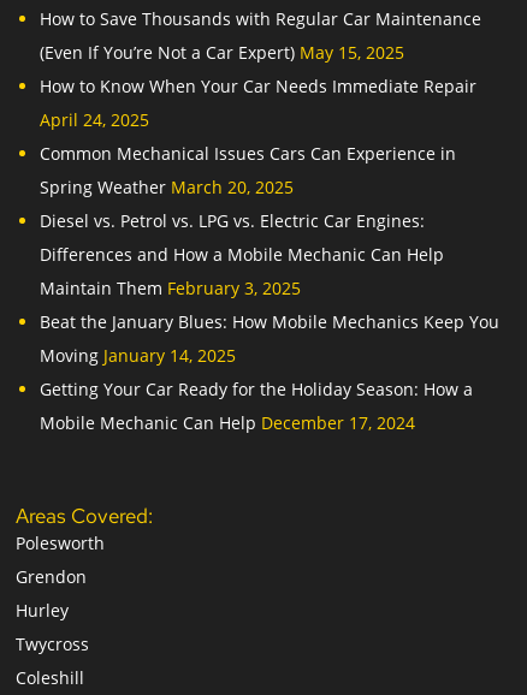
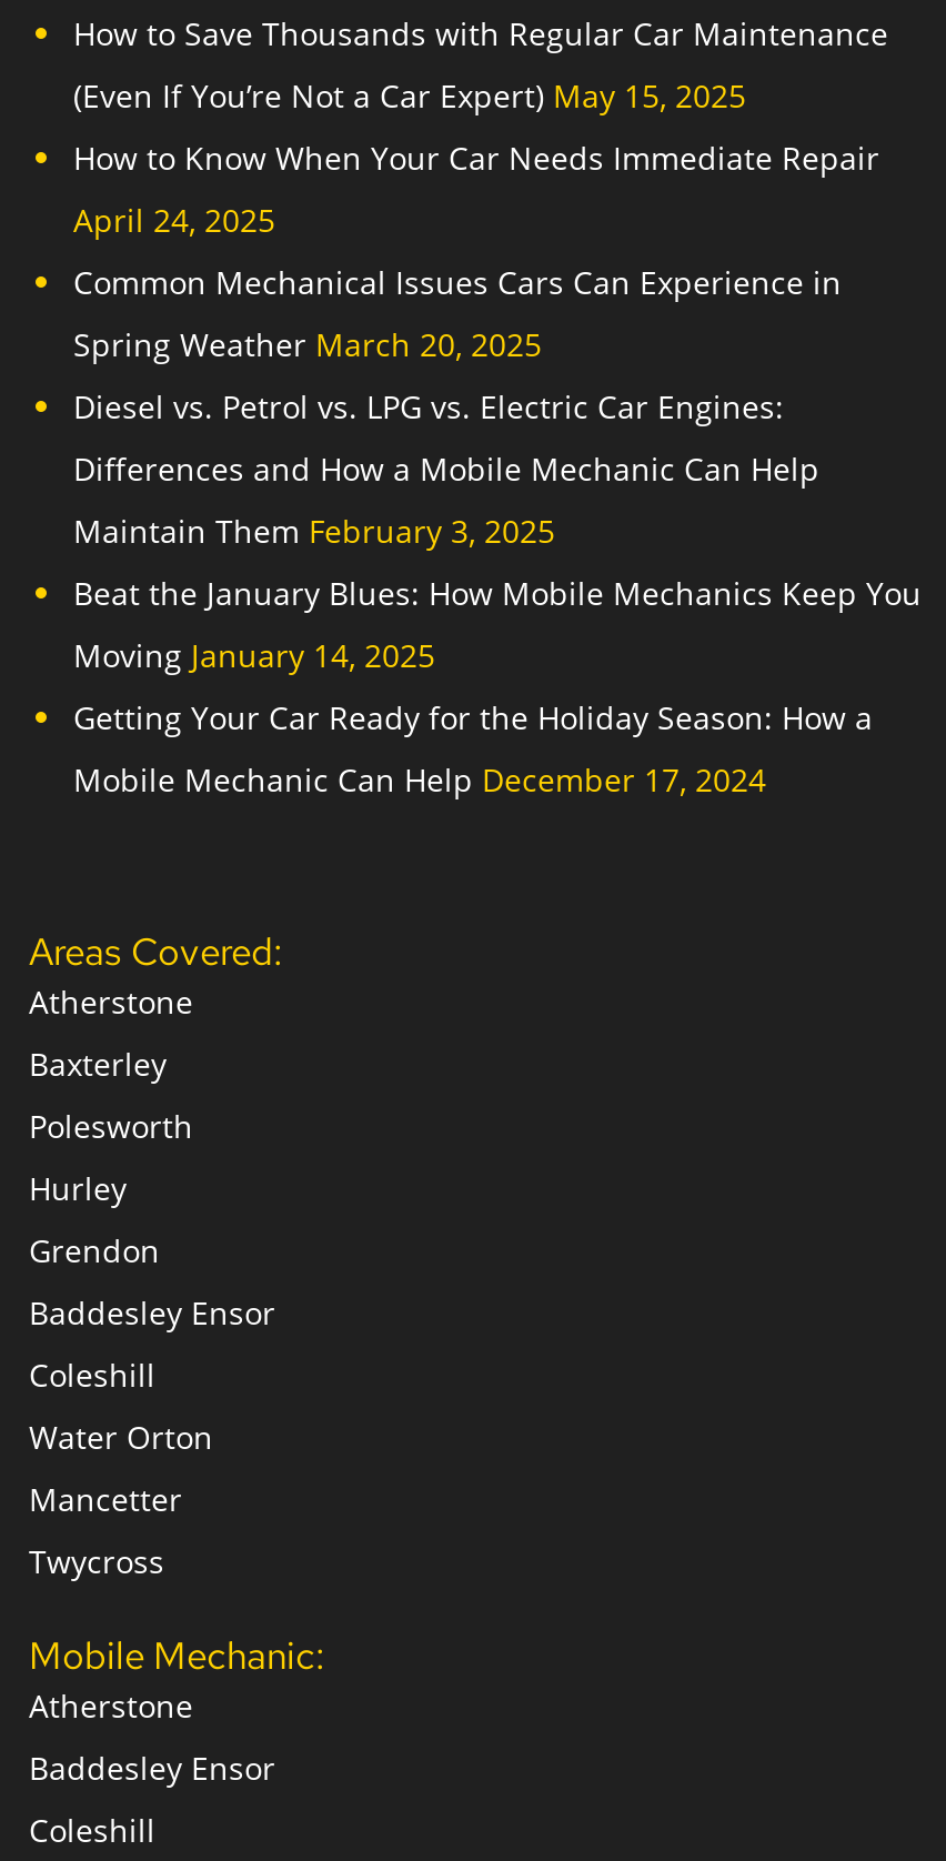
+ Atherstone
+ Baxterley

+ Baddesley Ensor
+ Coleshill
+ Water Orton
+ Mancetter

moved up: Hurley

+ Mobile Mechanic:
+ Atherstone
+ Baddesley Ensor
